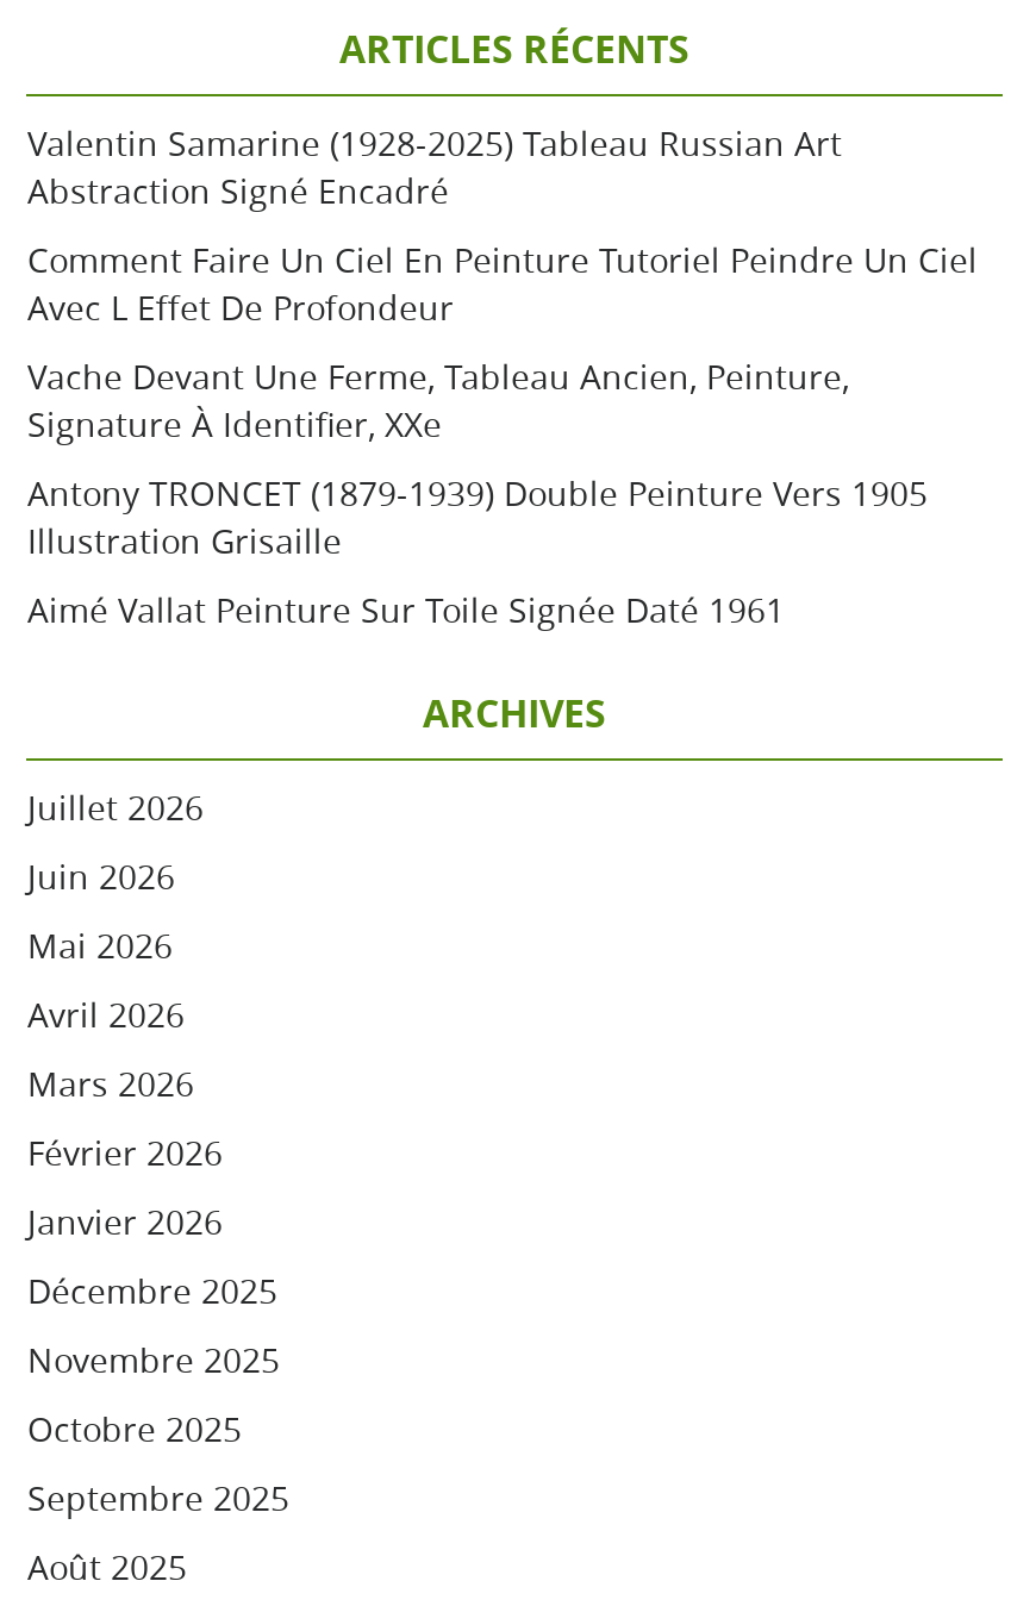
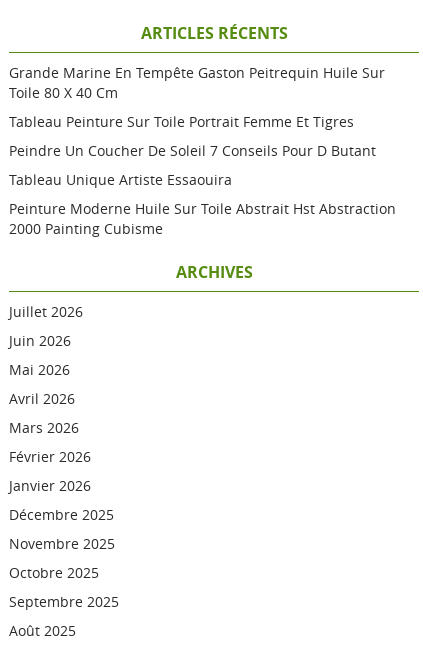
- Valentin Samarine (1928-2025) Tableau Russian Art
- Abstraction Signé Encadré
+ Grande Marine En Tempête Gaston Peitrequin Huile Sur
+ Toile 80 X 40 Cm

- Comment Faire Un Ciel En Peinture Tutoriel Peindre Un Ciel
- Avec L Effet De Profondeur
+ Tableau Peinture Sur Toile Portrait Femme Et Tigres

- Vache Devant Une Ferme, Tableau Ancien, Peinture,
- Signature À Identifier, XXe
+ Peindre Un Coucher De Soleil 7 Conseils Pour D Butant

- Antony TRONCET (1879-1939) Double Peinture Vers 1905
- Illustration Grisaille
+ Tableau Unique Artiste Essaouira

- Aimé Vallat Peinture Sur Toile Signée Daté 1961
+ Peinture Moderne Huile Sur Toile Abstrait Hst Abstraction
+ 2000 Painting Cubisme
